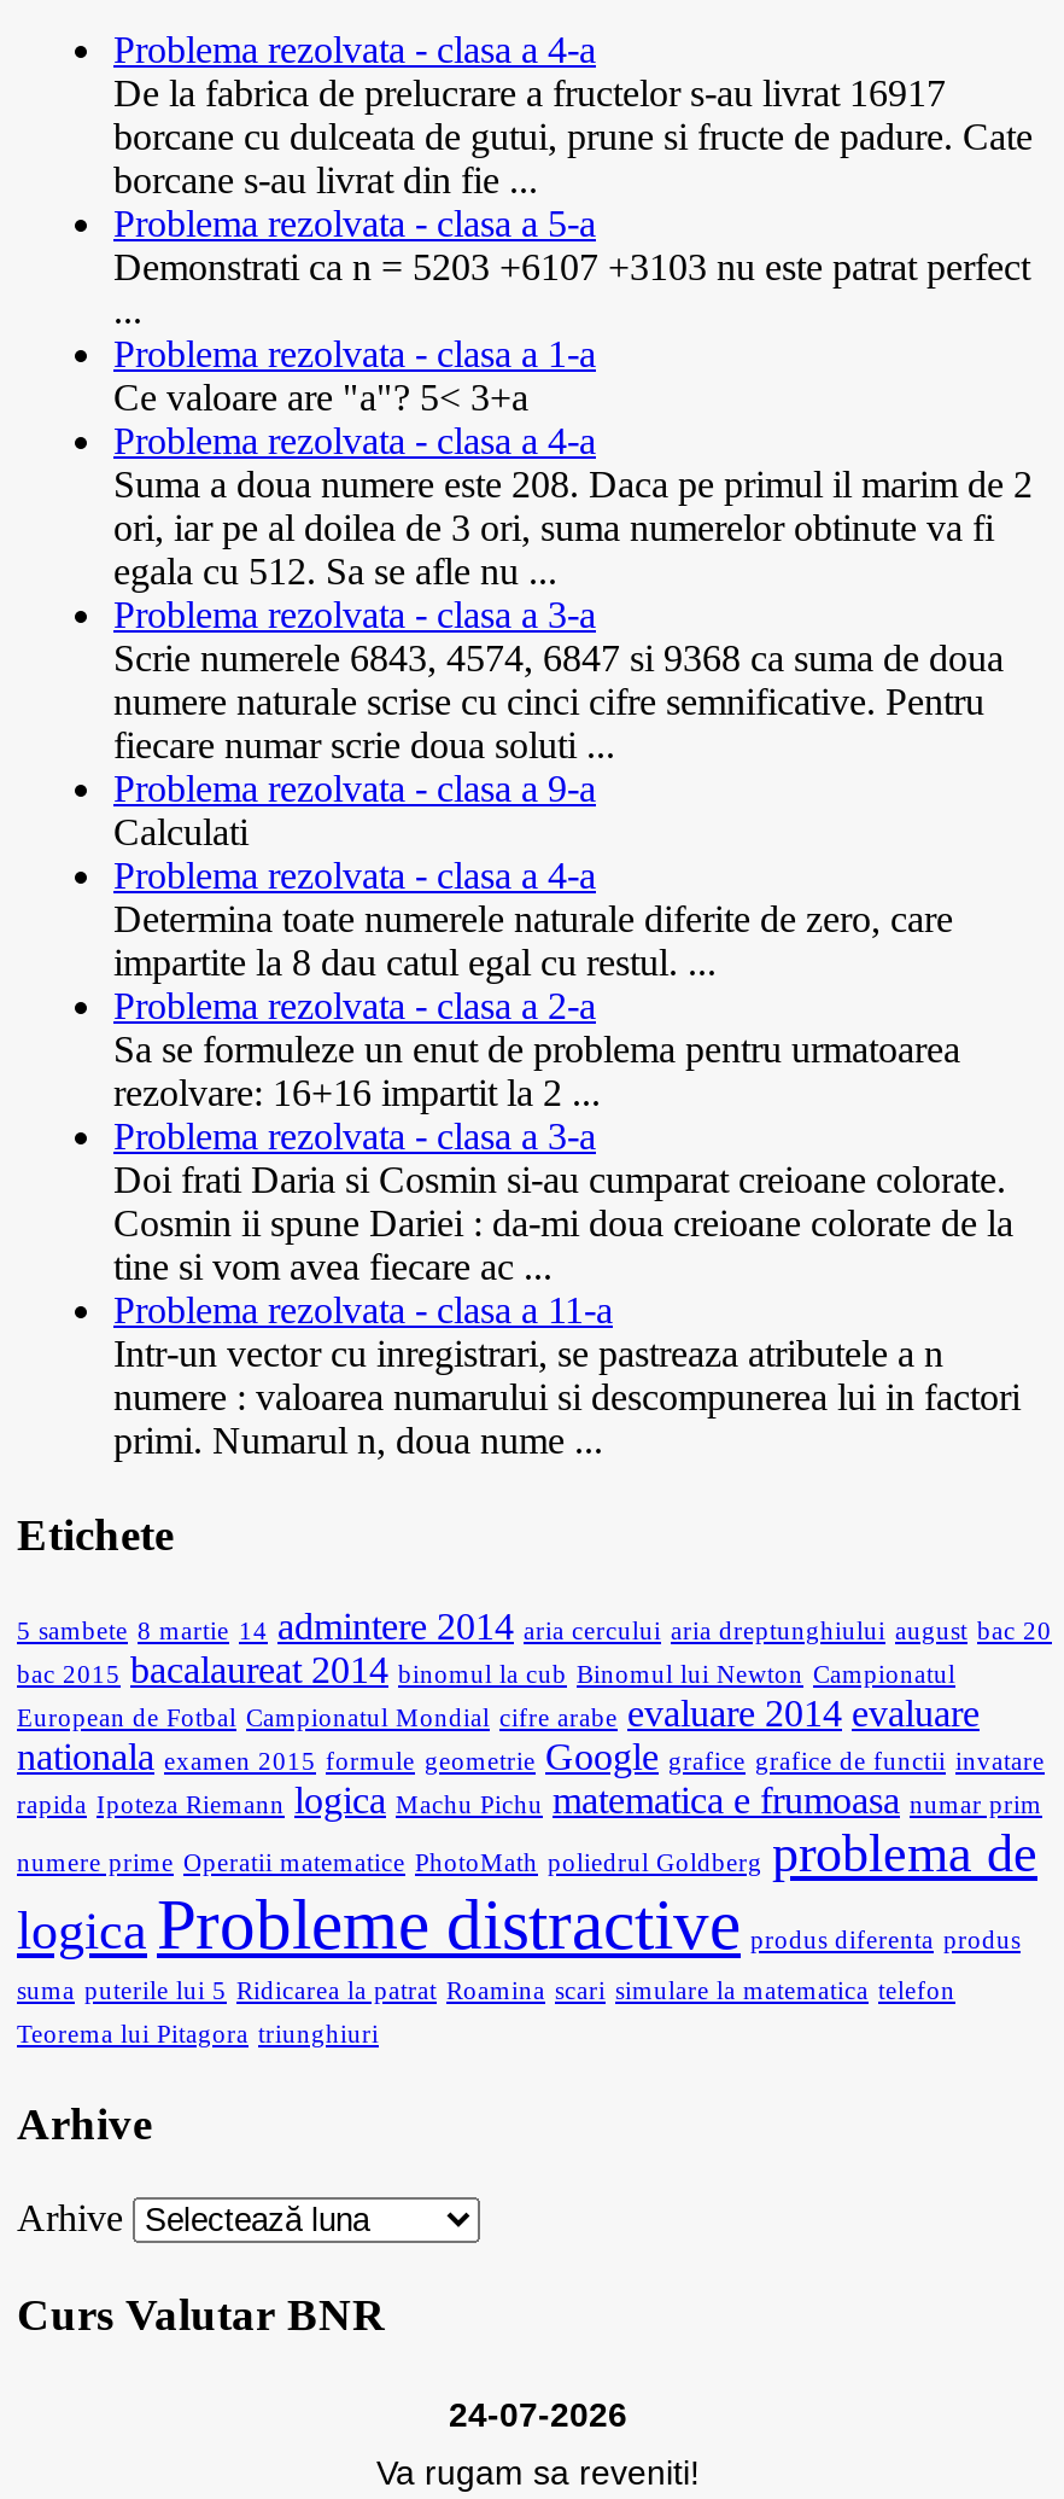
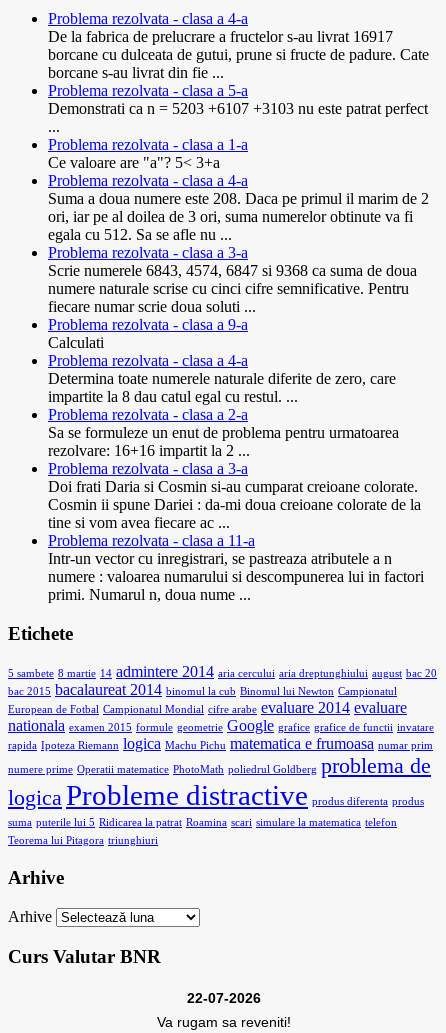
- 24-07-2026
+ 22-07-2026
